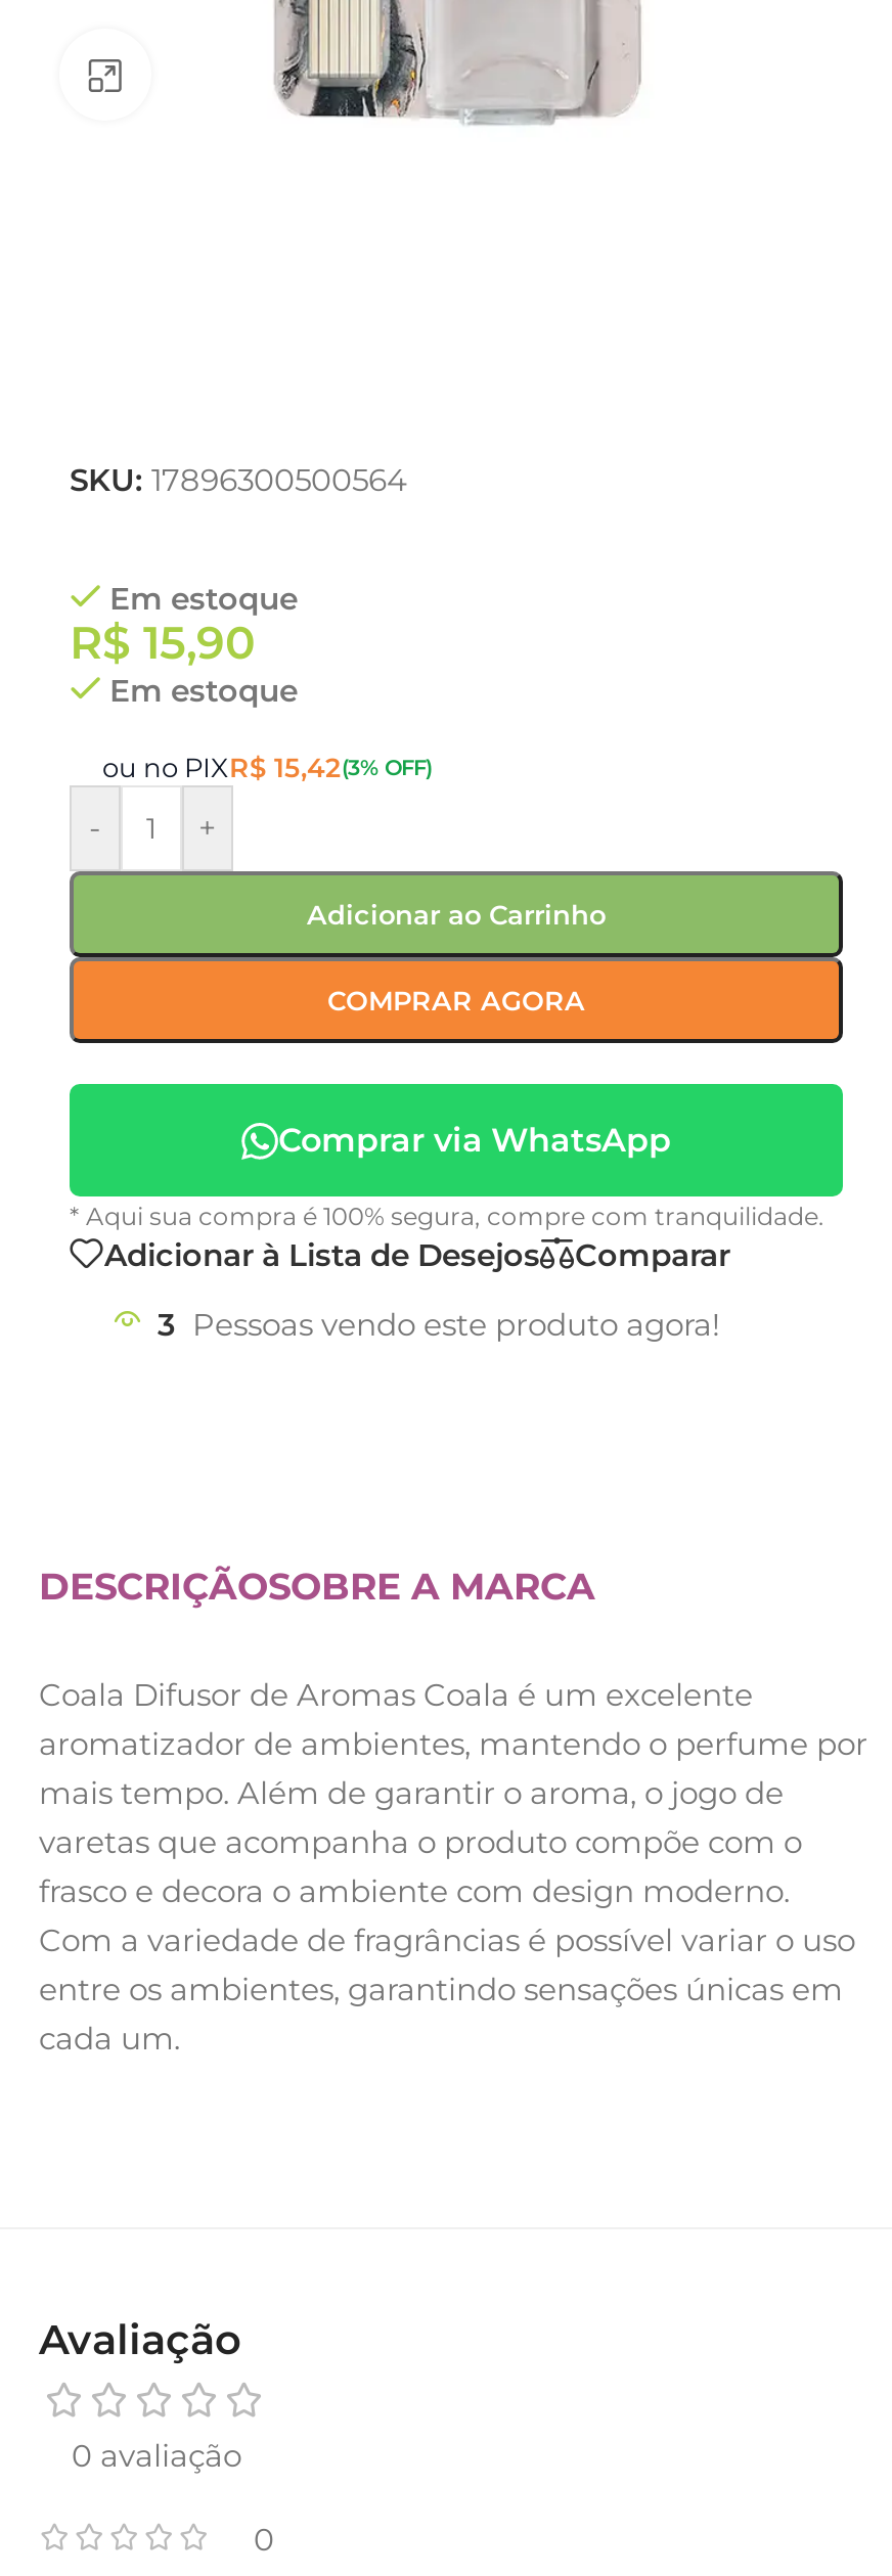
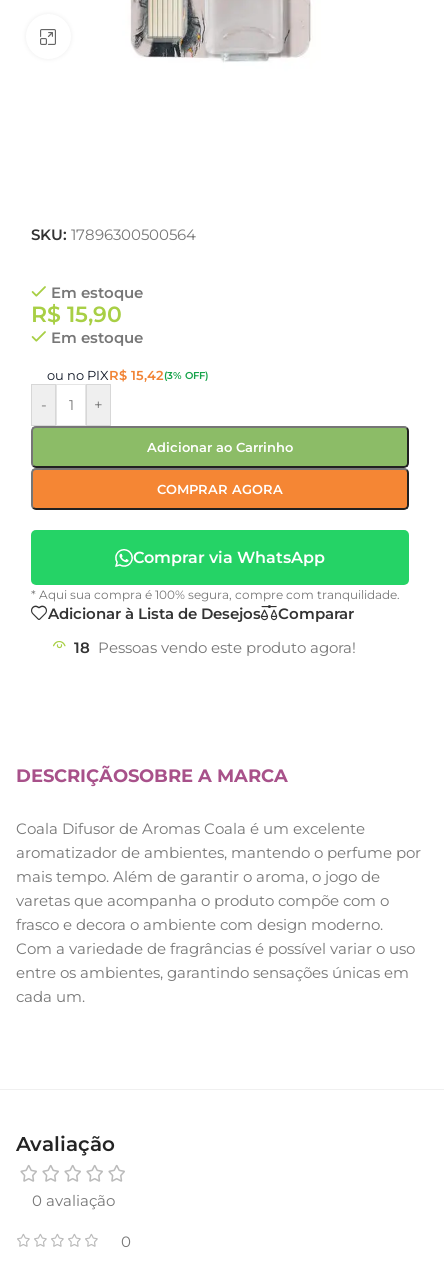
- 3 Pessoas vendo este produto agora!
+ 18 Pessoas vendo este produto agora!
